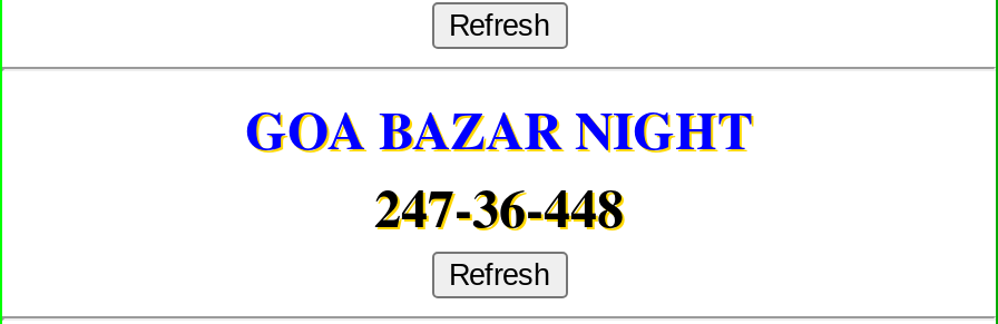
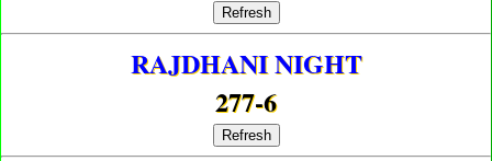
- GOA BAZAR NIGHT
- 247-36-448
+ RAJDHANI NIGHT
+ 277-6
